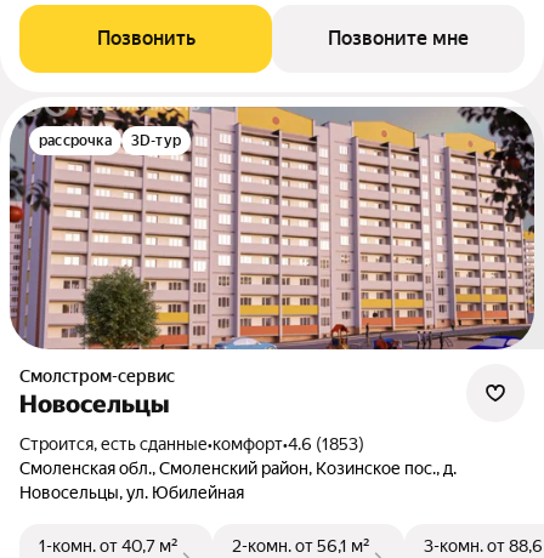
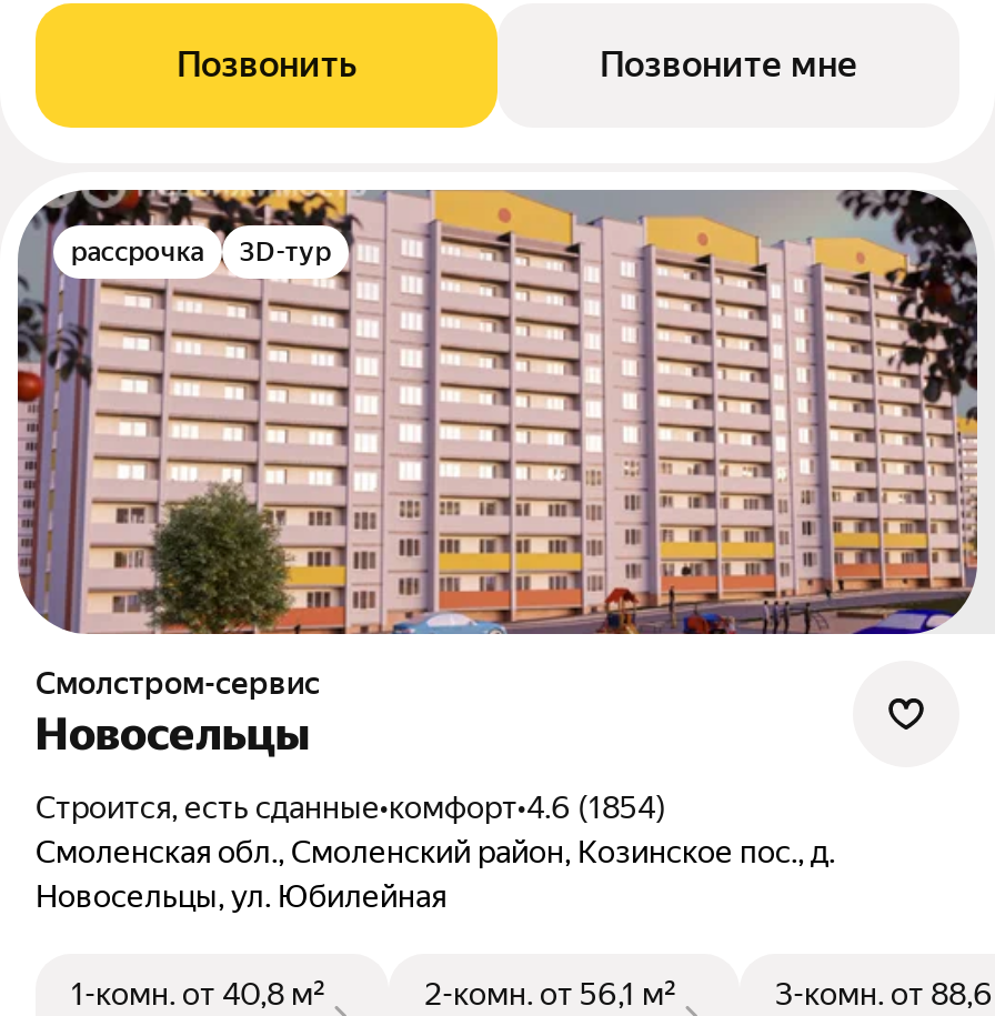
- Строится, есть сданные•комфорт•4.6 (1853)
+ Строится, есть сданные•комфорт•4.6 (1854)

- 1-комн. от 40,7 м²
+ 1-комн. от 40,8 м²
